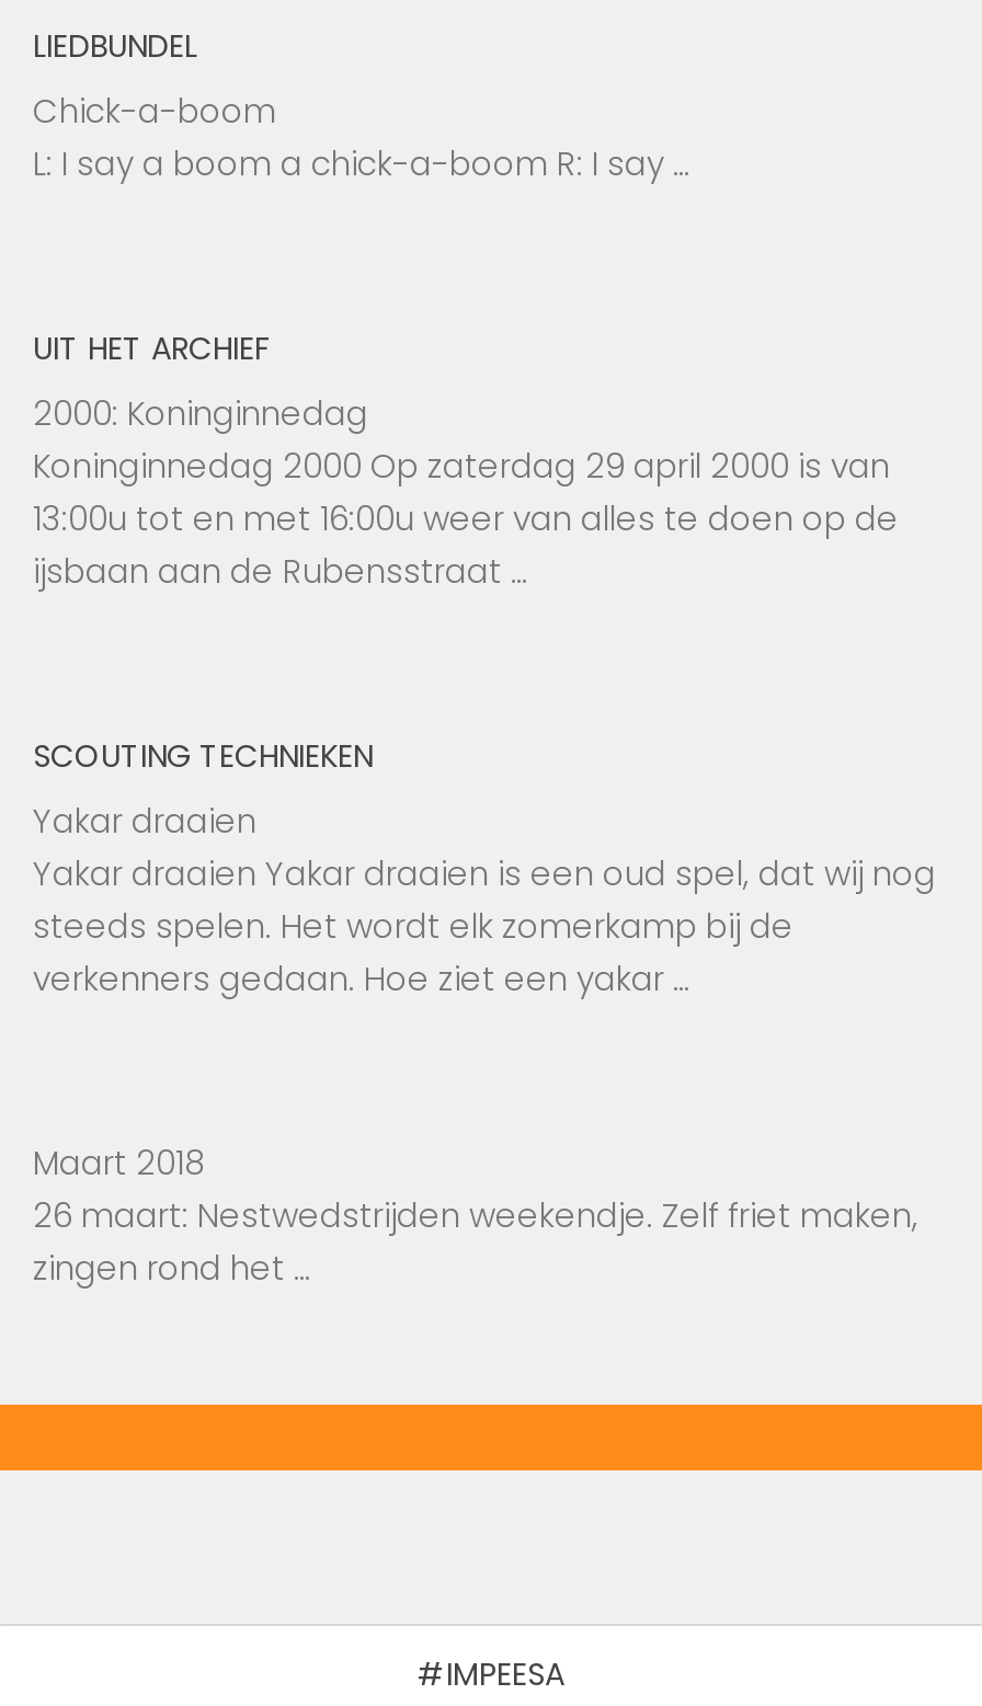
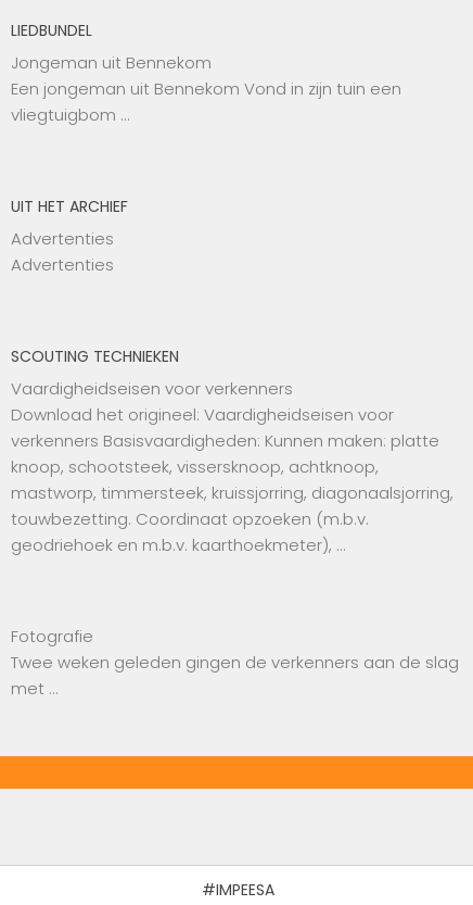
- Chick-a-boom
- L: I say a boom a chick-a-boom R: I say …
+ Jongeman uit Bennekom
+ Een jongeman uit Bennekom Vond in zijn tuin een
+ vliegtuigbom …

- 2000: Koninginnedag
- Koninginnedag 2000 Op zaterdag 29 april 2000 is van
- 13:00u tot en met 16:00u weer van alles te doen op de
- ijsbaan aan de Rubensstraat …
+ Advertenties
+ Advertenties

moved up: SCOUTING TECHNIEKEN

- Yakar draaien
- Yakar draaien Yakar draaien is een oud spel, dat wij nog
- steeds spelen. Het wordt elk zomerkamp bij de
- verkenners gedaan. Hoe ziet een yakar …
+ Vaardigheidseisen voor verkenners
+ Download het origineel: Vaardigheidseisen voor
+ verkenners Basisvaardigheden: Kunnen maken: platte
+ knoop, schootsteek, vissersknoop, achtknoop,
+ mastworp, timmersteek, kruissjorring, diagonaalsjorring,
+ touwbezetting. Coordinaat opzoeken (m.b.v.
+ geodriehoek en m.b.v. kaarthoekmeter), …

- Maart 2018
- 26 maart: Nestwedstrijden weekendje. Zelf friet maken,
- zingen rond het …
+ Fotografie
+ Twee weken geleden gingen de verkenners aan de slag
+ met …
